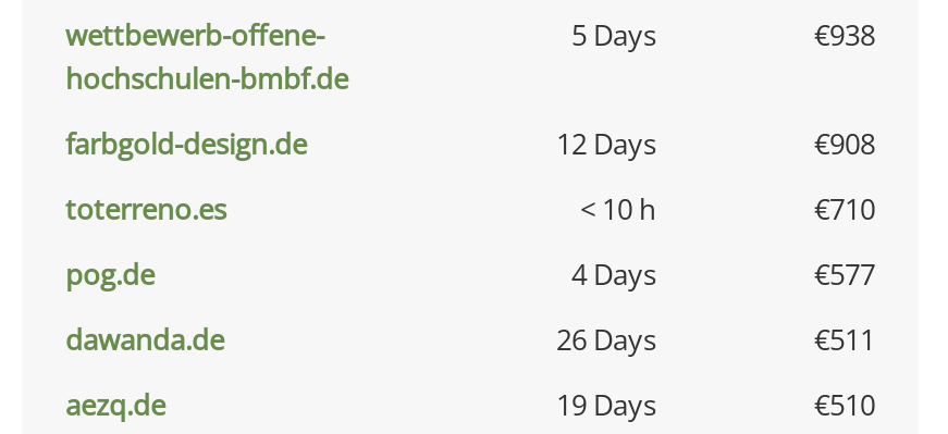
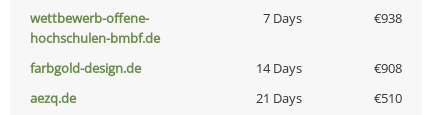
- 5 Days
+ 7 Days

- 12 Days
+ 14 Days

- toterreno.es
- < 10 h
- €710
- pog.de
- 4 Days
- €577
- dawanda.de
- 26 Days
- €511

- 19 Days
+ 21 Days
